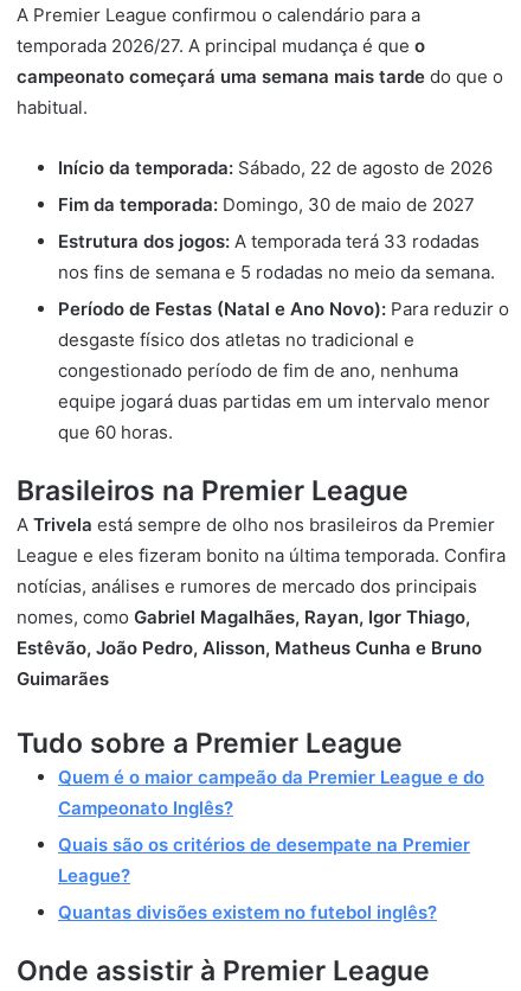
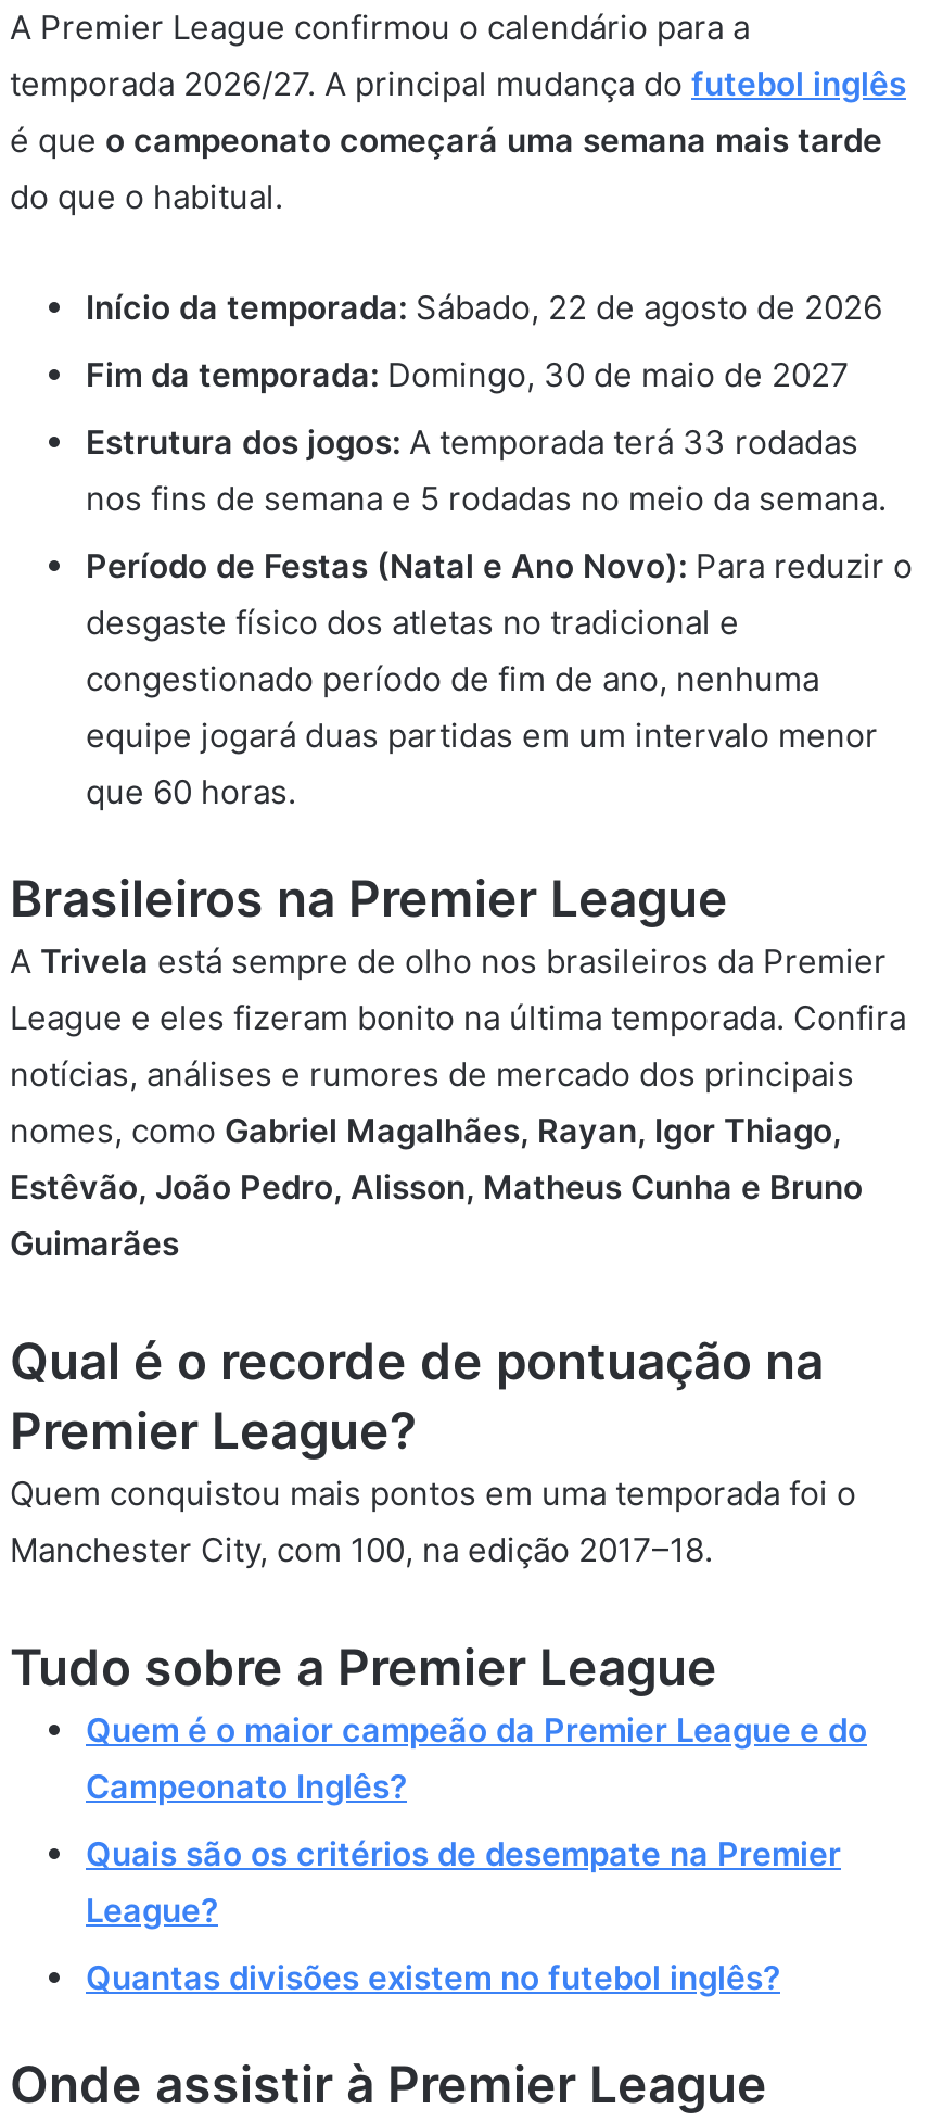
- temporada 2026/27. A principal mudança é que o
- campeonato começará uma semana mais tarde do que o
- habitual.
+ temporada 2026/27. A principal mudança do futebol inglês
+ é que o campeonato começará uma semana mais tarde
+ do que o habitual.

+ Qual é o recorde de pontuação na
+ Premier League?
+ Quem conquistou mais pontos em uma temporada foi o
+ Manchester City, com 100, na edição 2017–18.
